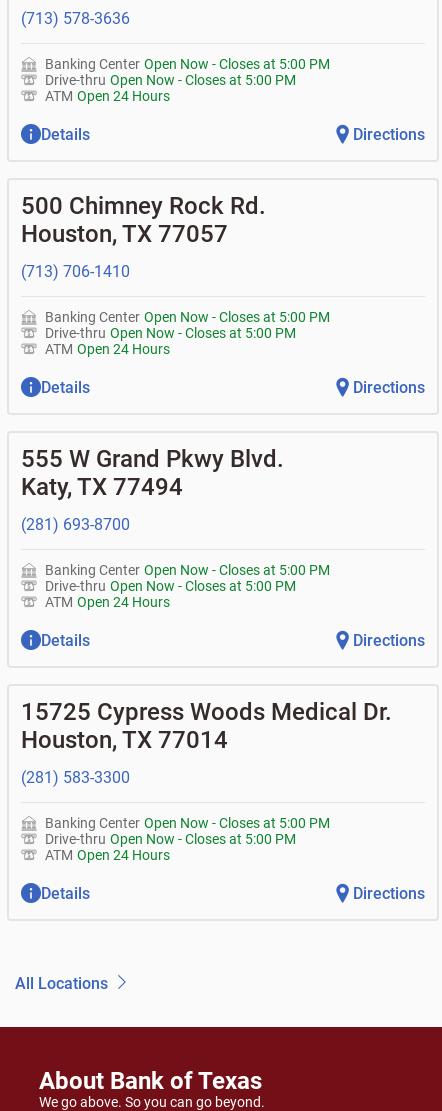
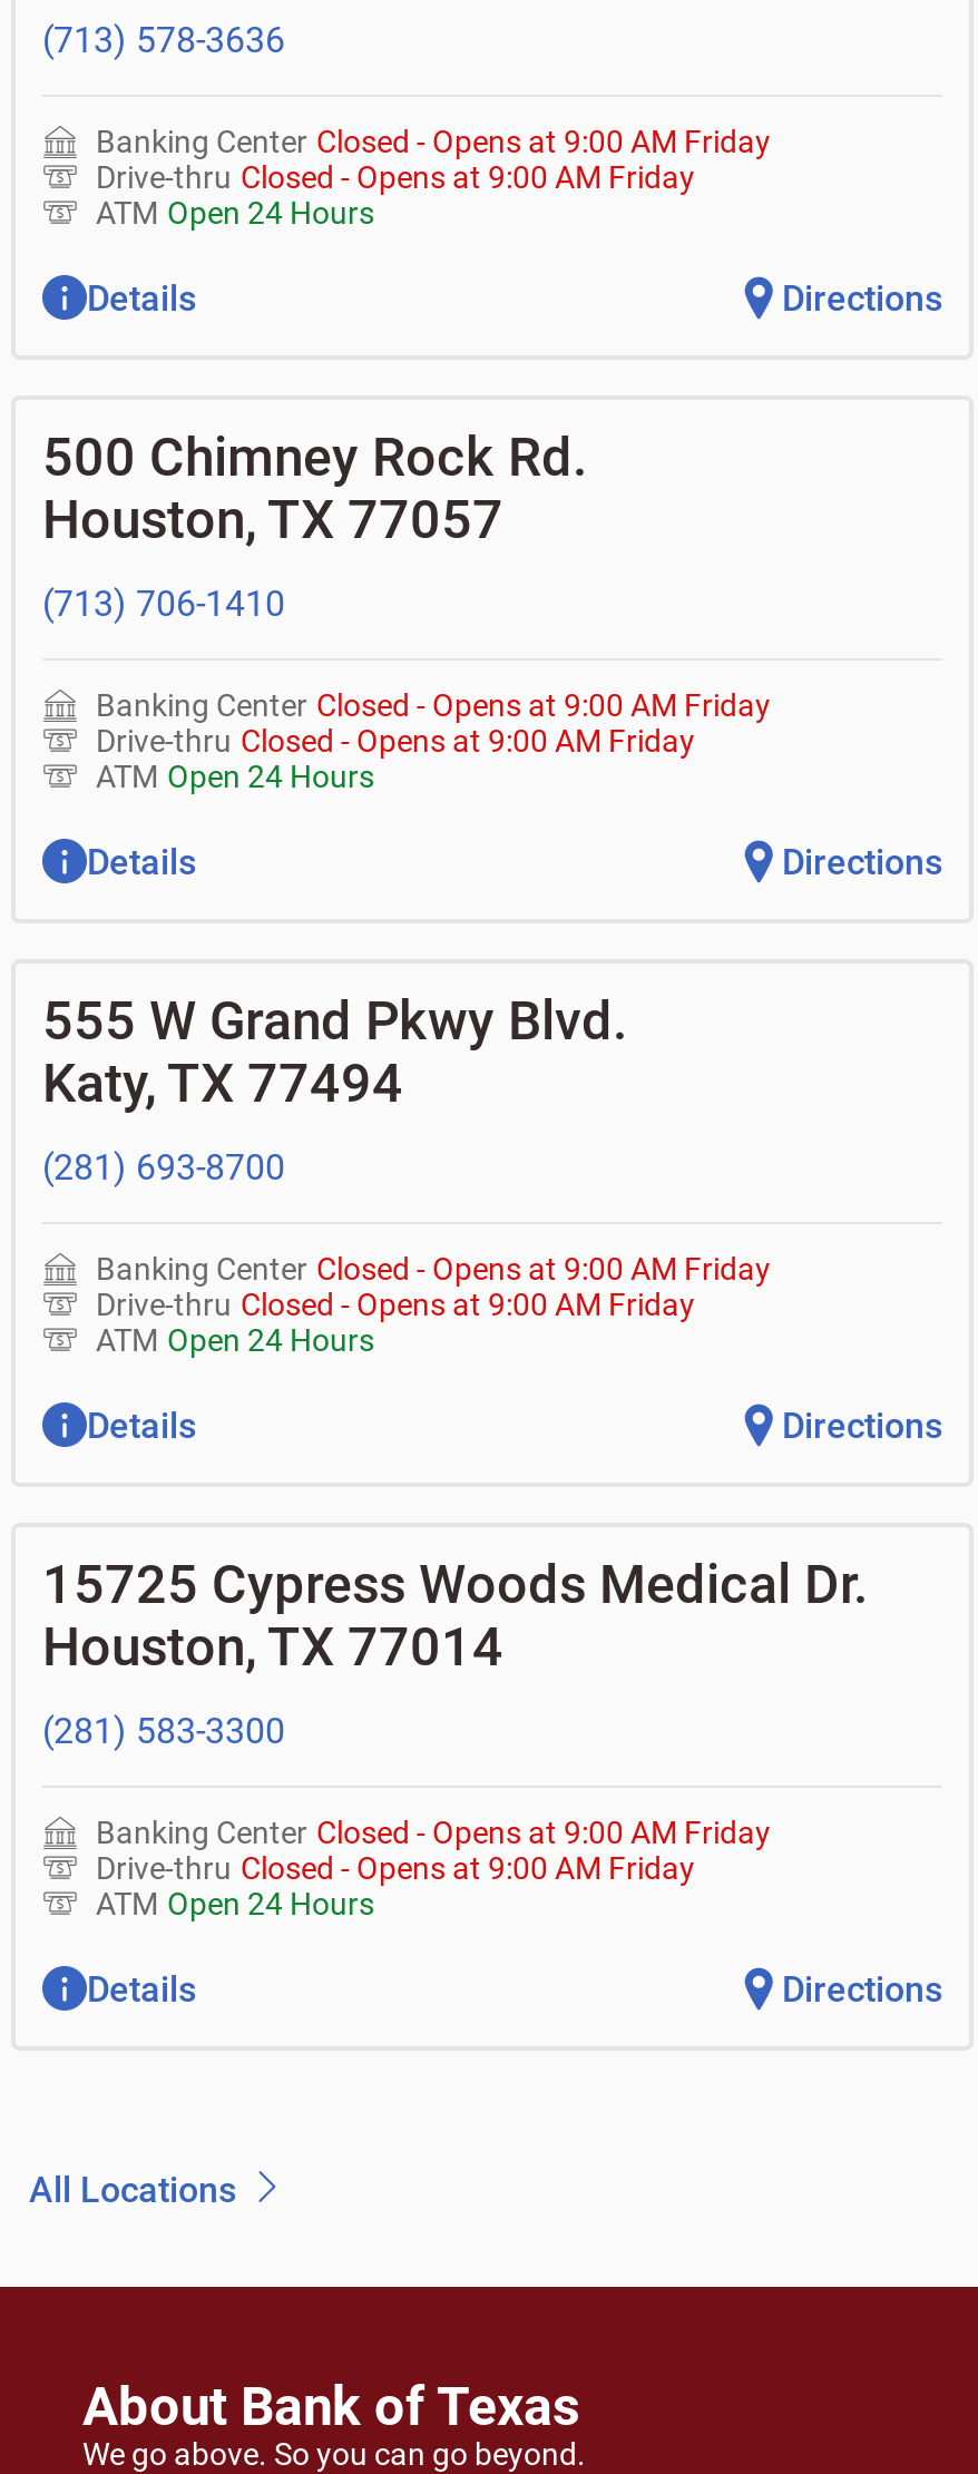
- Banking Center Open Now - Closes at 5:00 PM
+ Banking Center Closed - Opens at 9:00 AM Friday

- Drive-thru Open Now - Closes at 5:00 PM
+ Drive-thru Closed - Opens at 9:00 AM Friday

- Banking Center Open Now - Closes at 5:00 PM
+ Banking Center Closed - Opens at 9:00 AM Friday

- Drive-thru Open Now - Closes at 5:00 PM
+ Drive-thru Closed - Opens at 9:00 AM Friday

- Banking Center Open Now - Closes at 5:00 PM
+ Banking Center Closed - Opens at 9:00 AM Friday

- Drive-thru Open Now - Closes at 5:00 PM
+ Drive-thru Closed - Opens at 9:00 AM Friday

- Banking Center Open Now - Closes at 5:00 PM
+ Banking Center Closed - Opens at 9:00 AM Friday

- Drive-thru Open Now - Closes at 5:00 PM
+ Drive-thru Closed - Opens at 9:00 AM Friday
